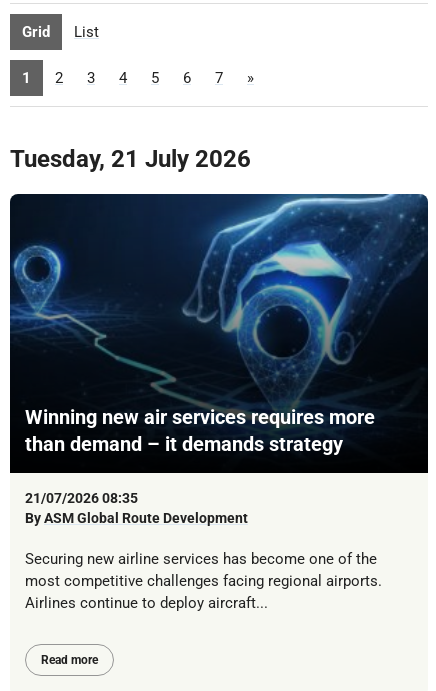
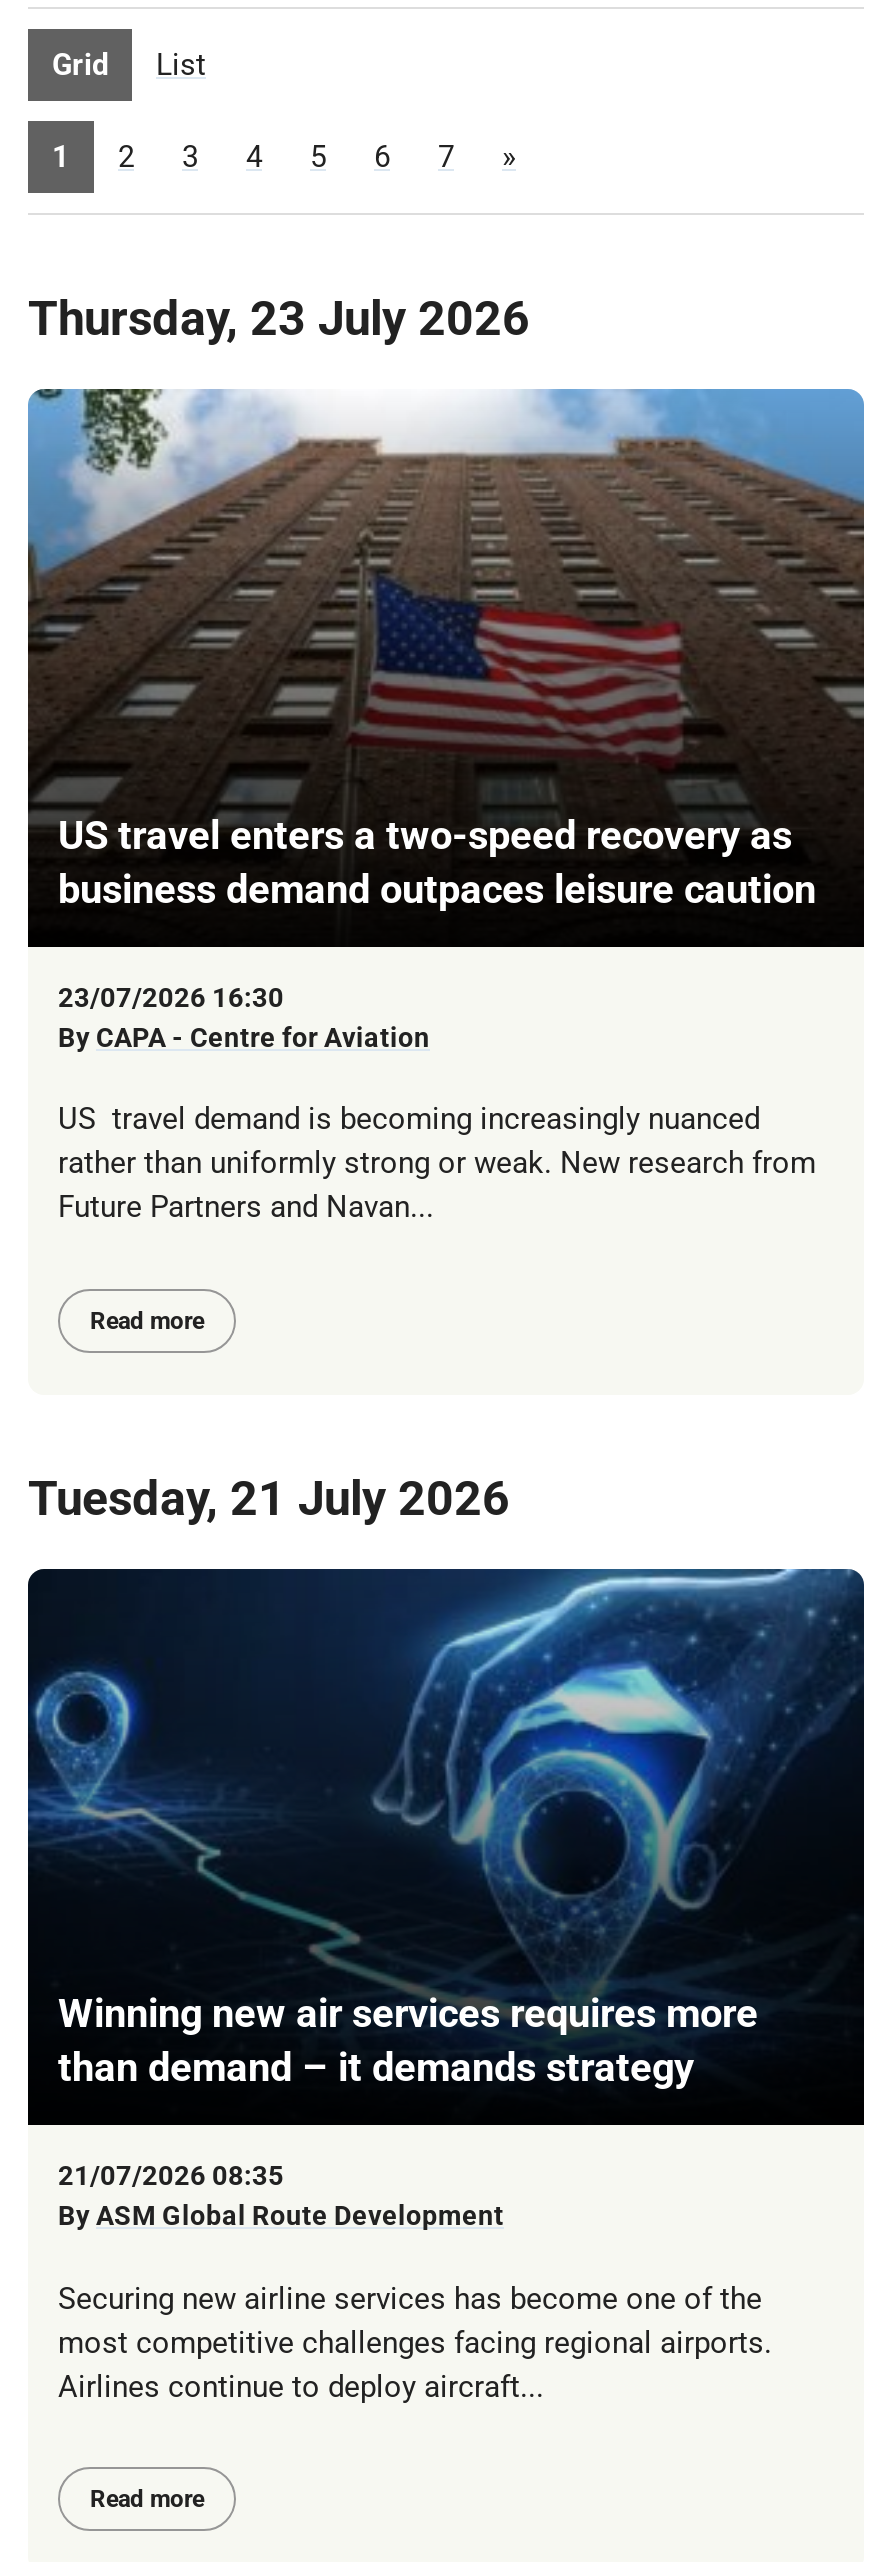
+ [image]
+ US travel enters a two-speed recovery as
+ business demand outpaces leisure caution
+ 23/07/2026 16:30
+ By CAPA - Centre for Aviation
+ US travel demand is becoming increasingly nuanced
+ rather than uniformly strong or weak. New research from
+ Future Partners and Navan...
+ Read more

+ Thursday, 23 July 2026
